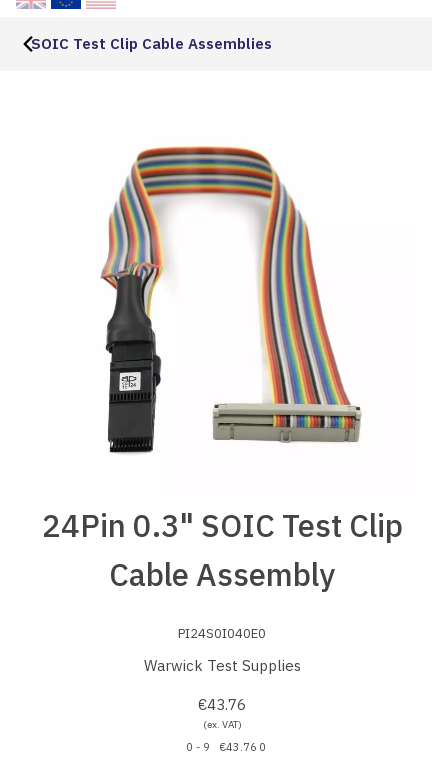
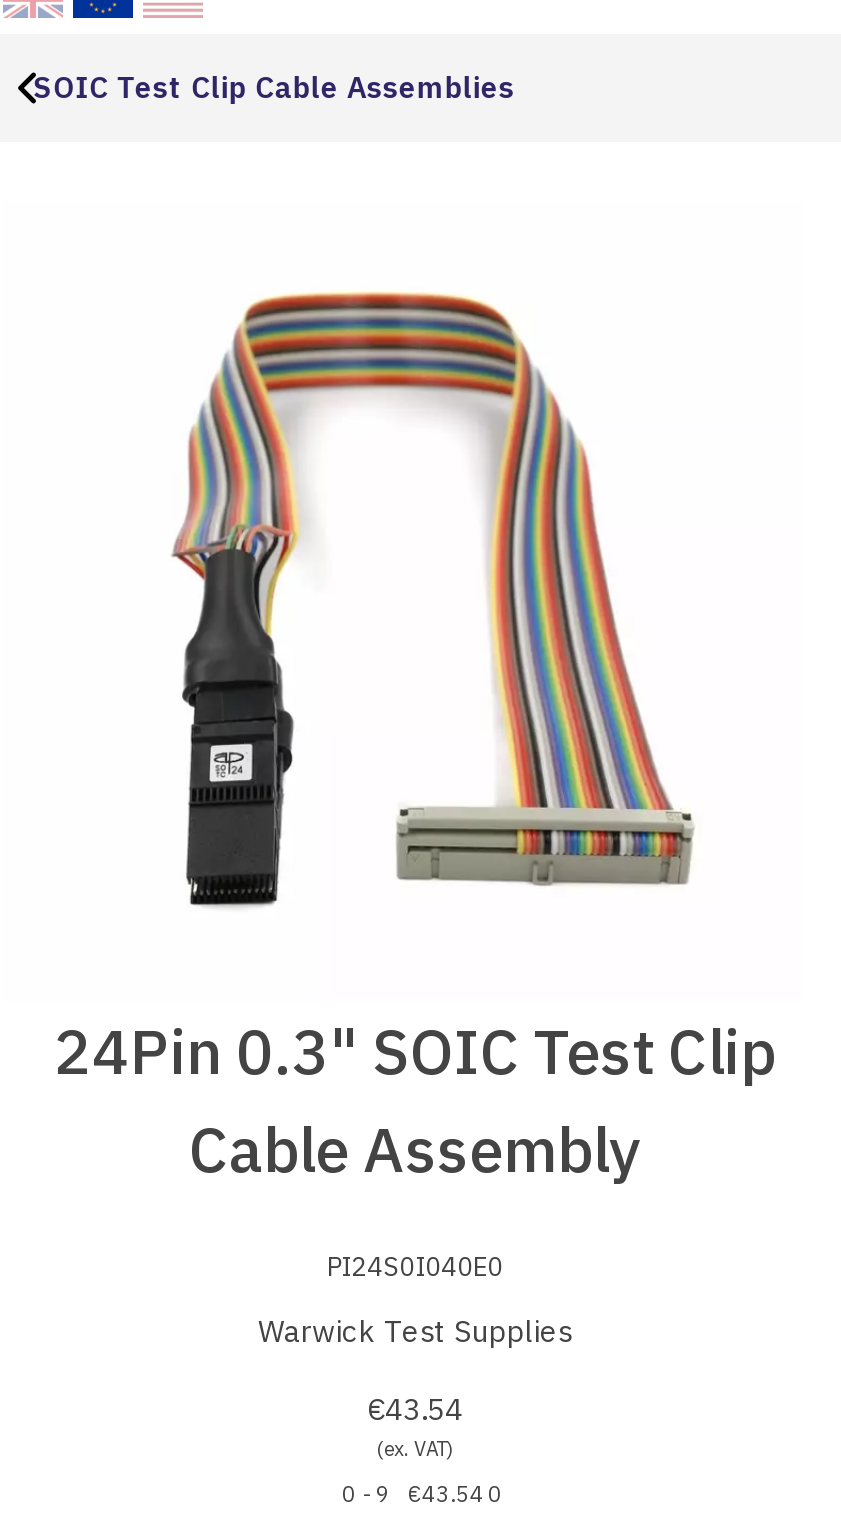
- €43.76
+ €43.54

- 0 - 9 €43.76 0
+ 0 - 9 €43.54 0
